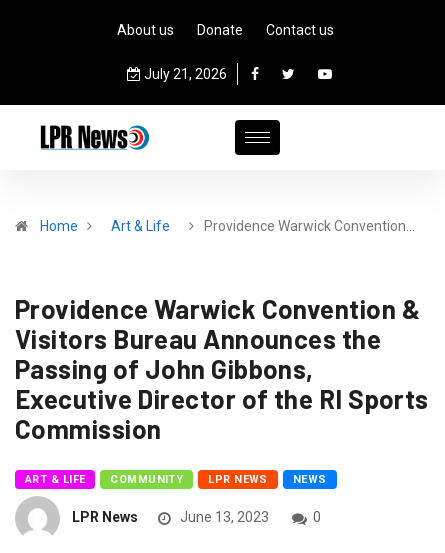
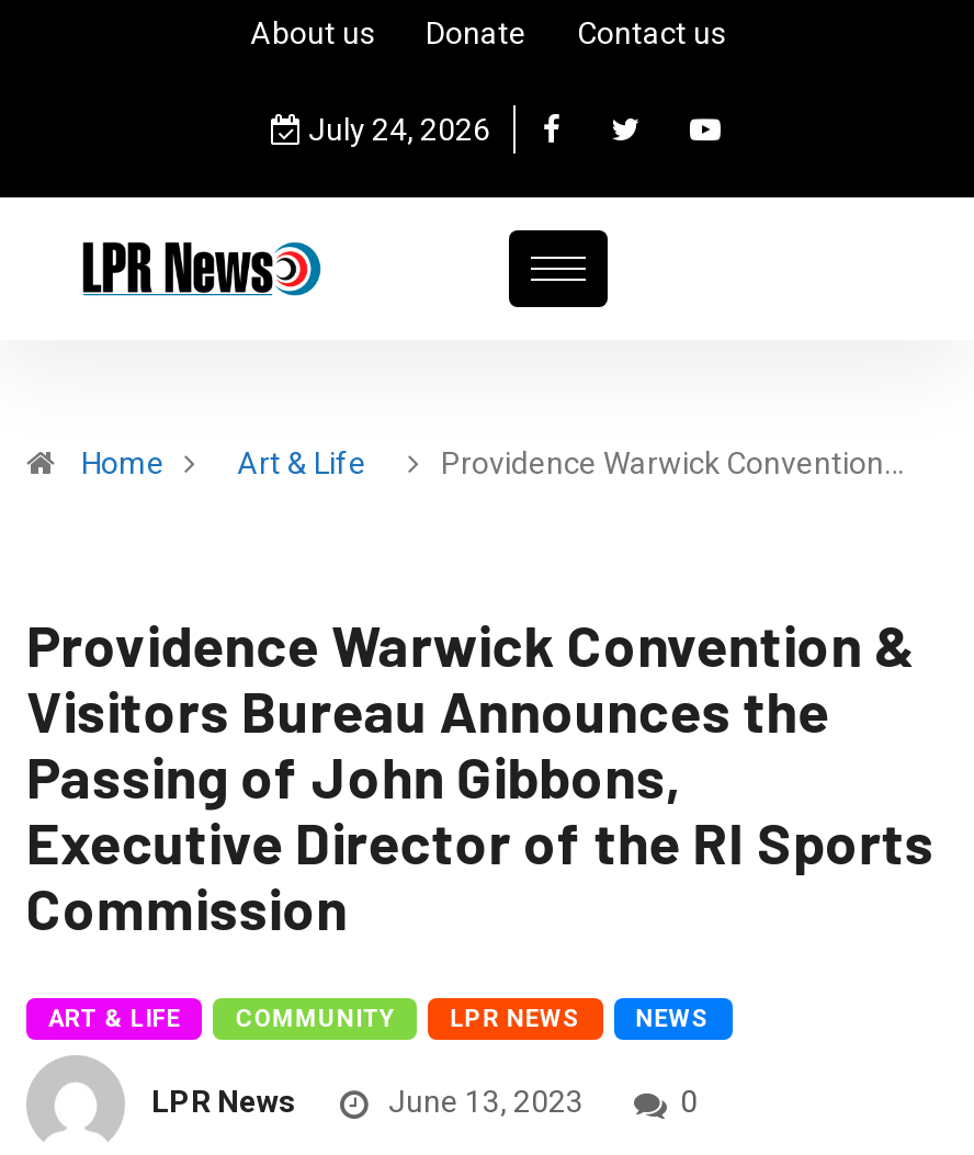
- July 21, 2026
+ July 24, 2026
